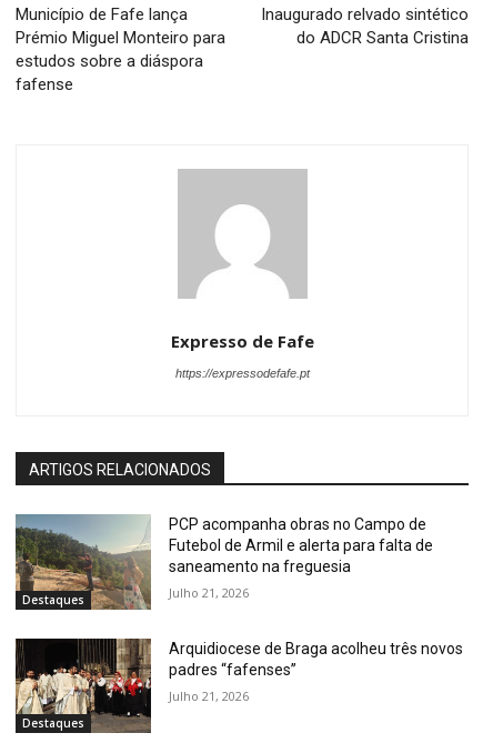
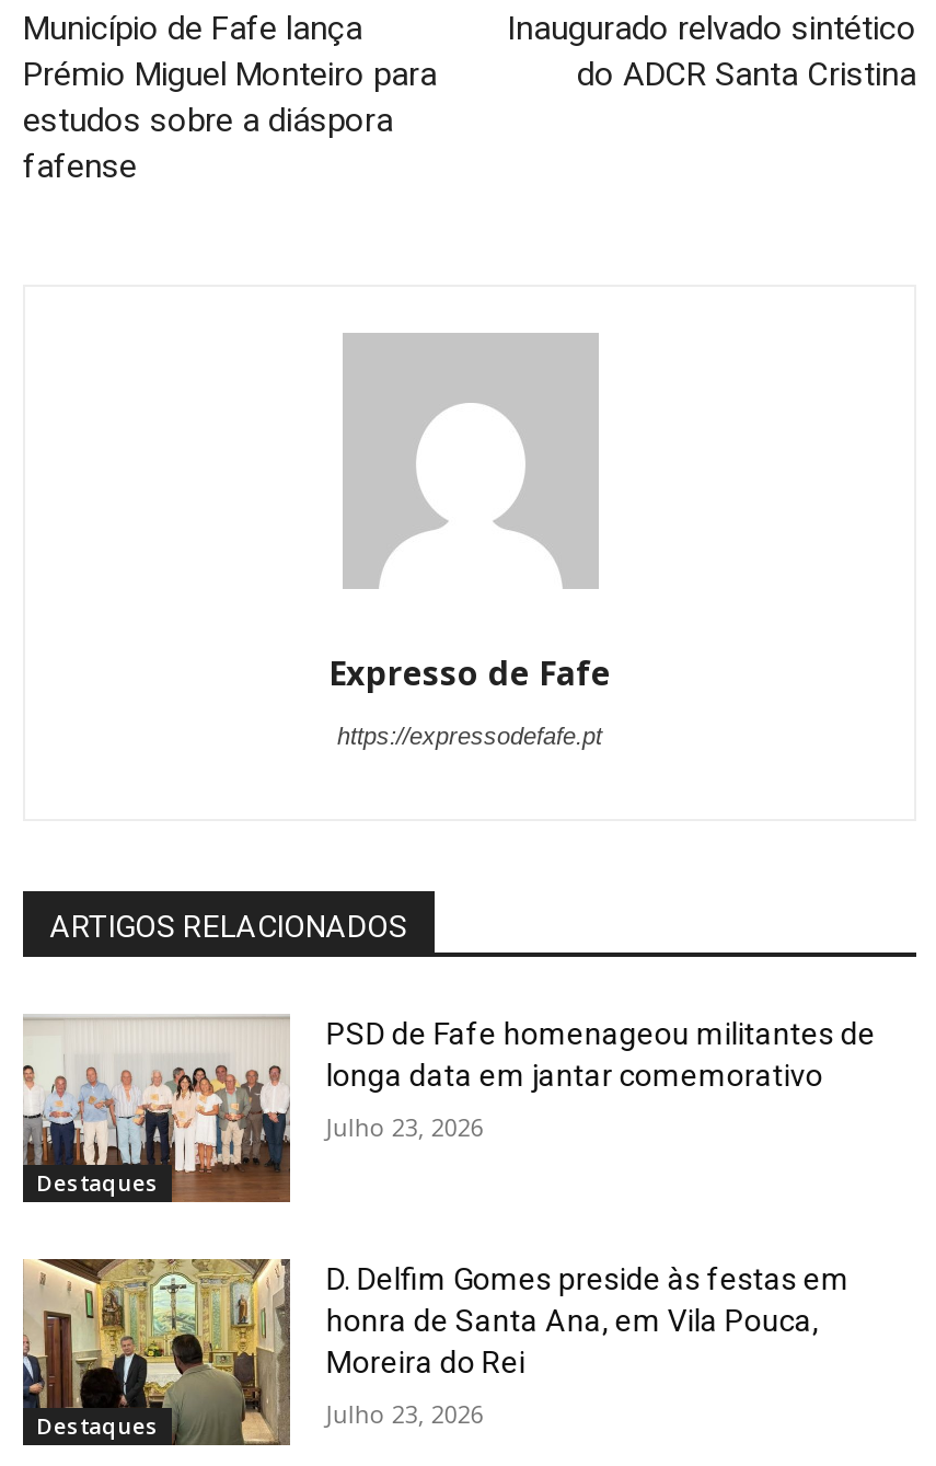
- [image]
- PCP acompanha obras no Campo de
- Futebol de Armil e alerta para falta de
- saneamento na freguesia
+ [image]
+ PSD de Fafe homenageou militantes de
+ longa data em jantar comemorativo

- Julho 21, 2026
+ Julho 23, 2026

- [image]
- Arquidiocese de Braga acolheu três novos
- padres “fafenses”
+ [image]
+ D. Delfim Gomes preside às festas em
+ honra de Santa Ana, em Vila Pouca,
+ Moreira do Rei

- Julho 21, 2026
+ Julho 23, 2026
